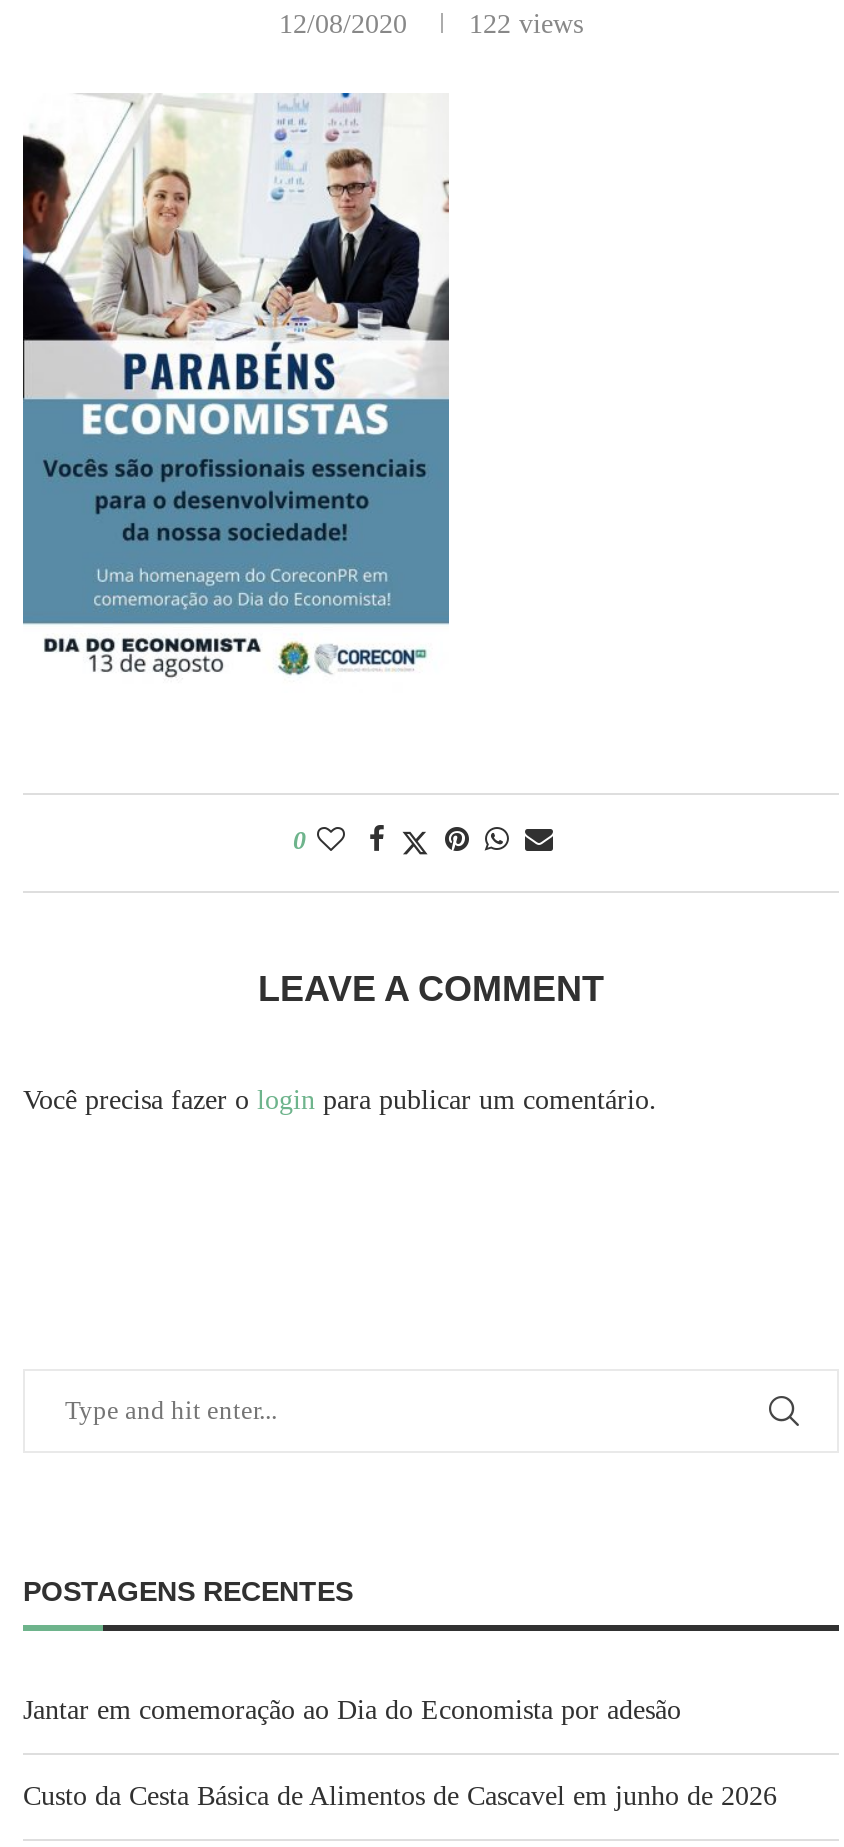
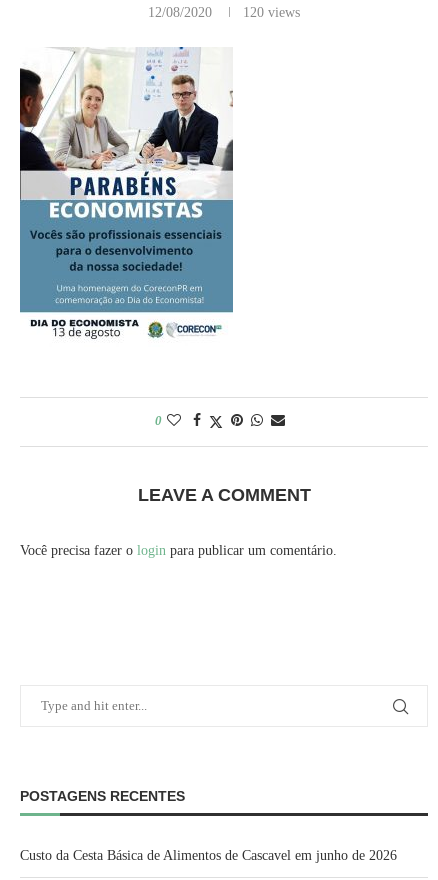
- 122 views
+ 120 views

- Jantar em comemoração ao Dia do Economista por adesão
